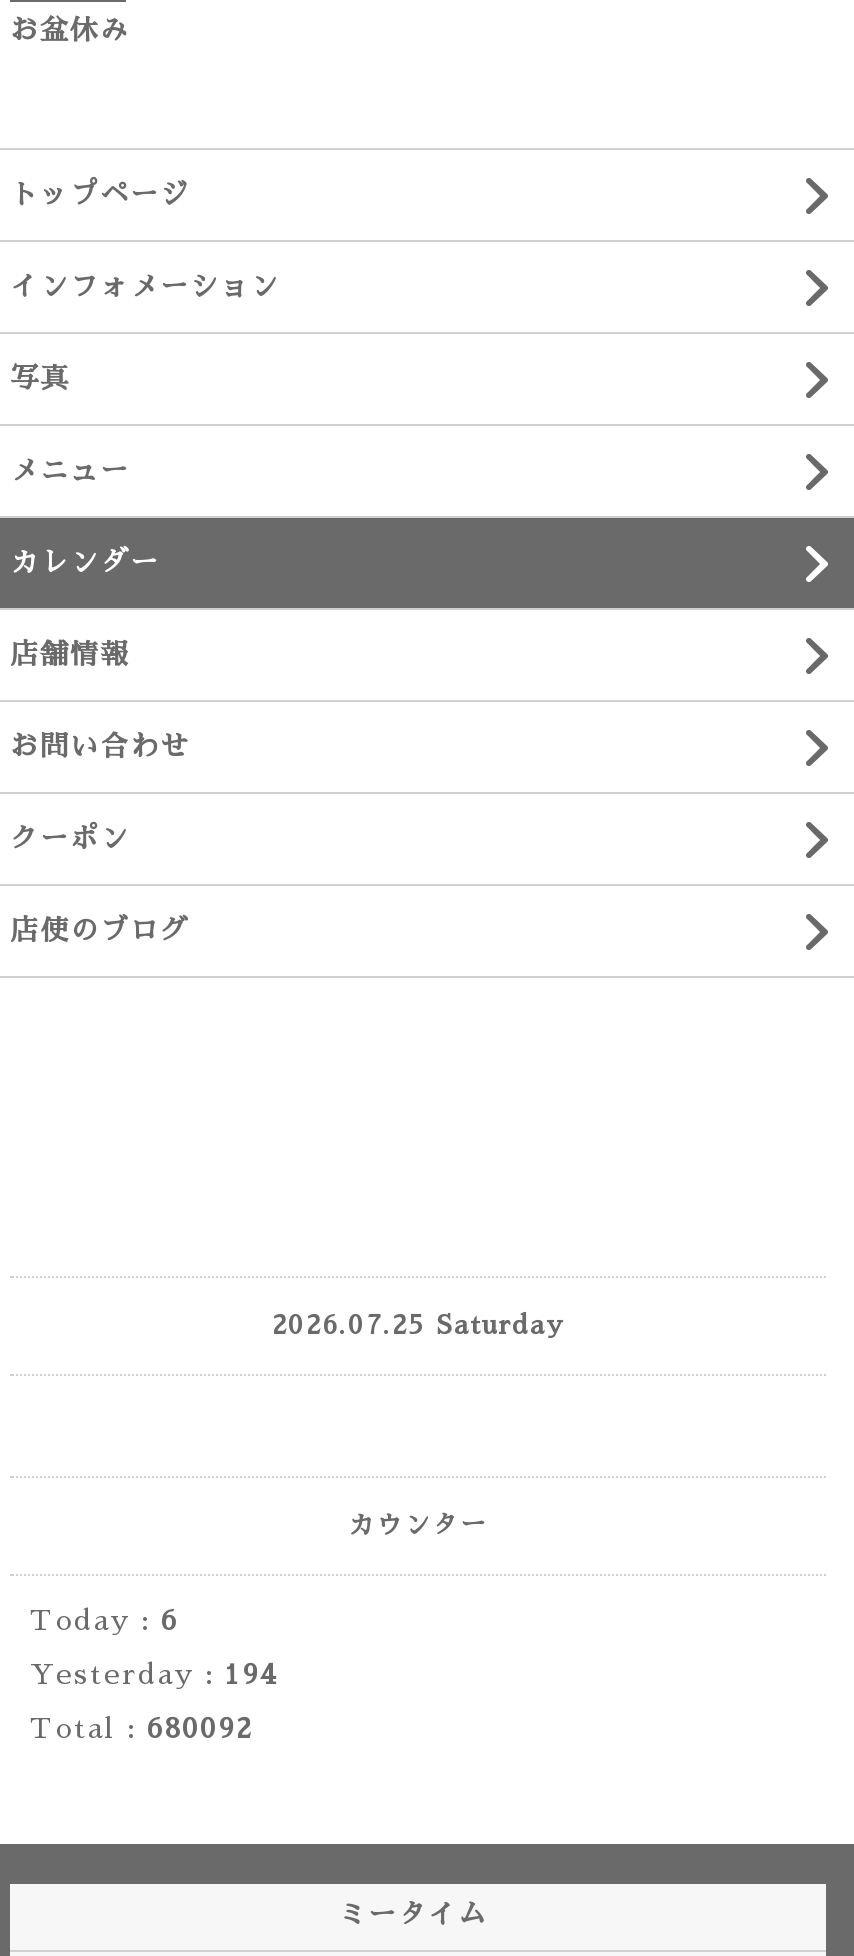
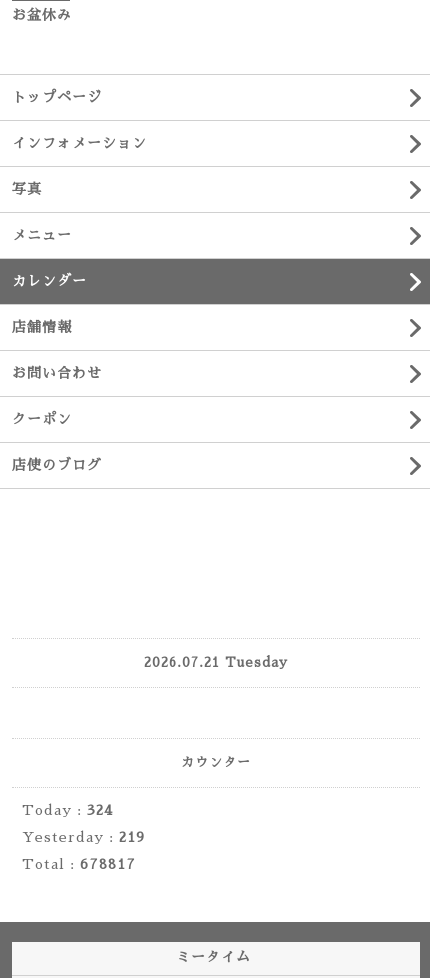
- 2026.07.25 Saturday
+ 2026.07.21 Tuesday

- Today : 6
+ Today : 324

- Yesterday : 194
+ Yesterday : 219

- Total : 680092
+ Total : 678817
